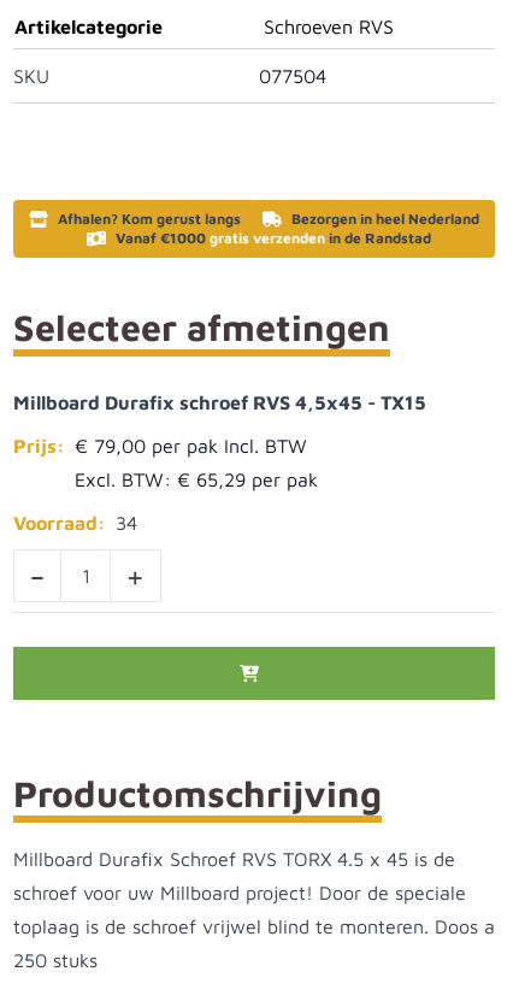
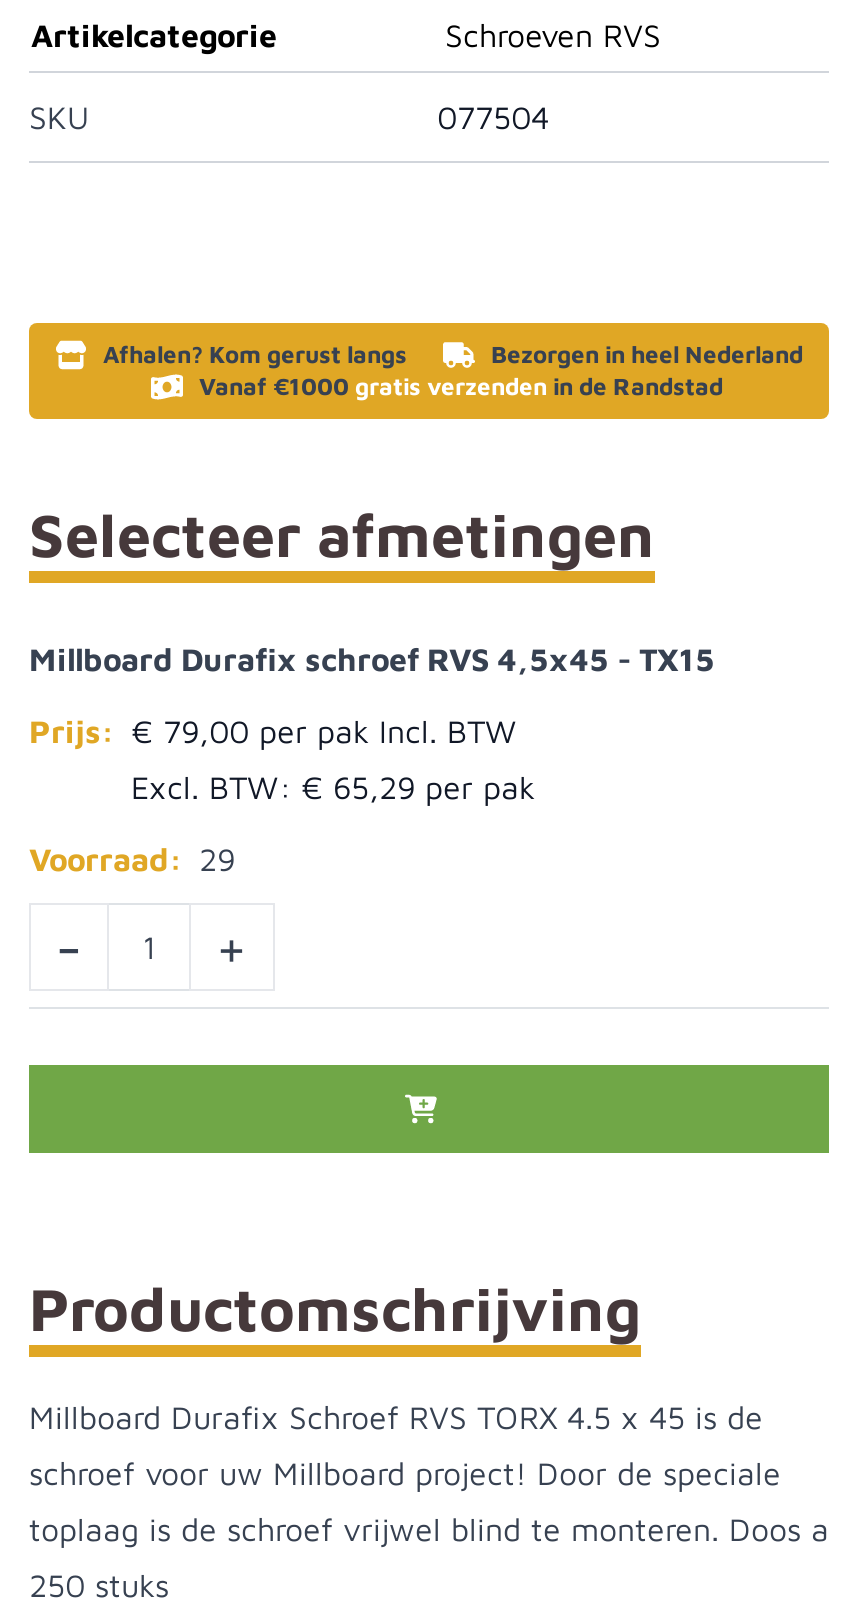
- Voorraad: 34
+ Voorraad: 29
